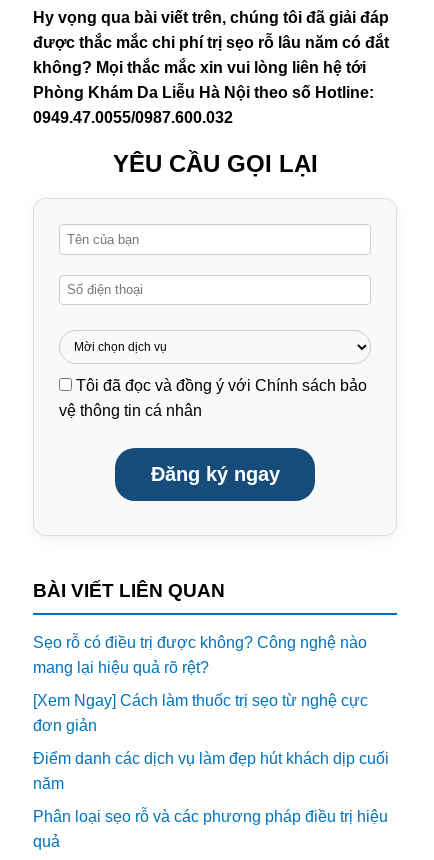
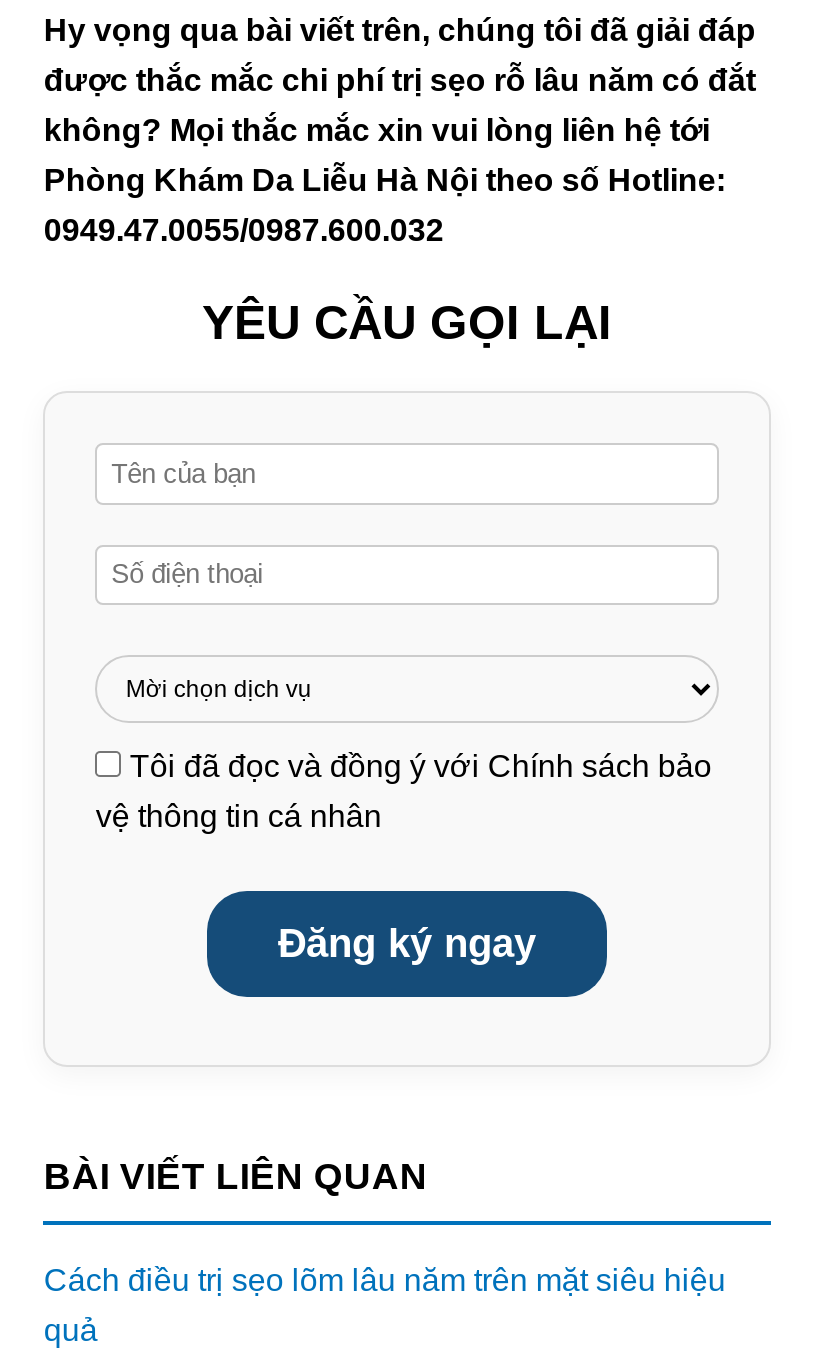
- Sẹo rỗ có điều trị được không? Công nghệ nào
- mang lại hiệu quả rõ rệt?
- [Xem Ngay] Cách làm thuốc trị sẹo từ nghệ cực
- đơn giản
- Điểm danh các dịch vụ làm đẹp hút khách dịp cuối
- năm
- Phân loại sẹo rỗ và các phương pháp điều trị hiệu
+ Cách điều trị sẹo lõm lâu năm trên mặt siêu hiệu
